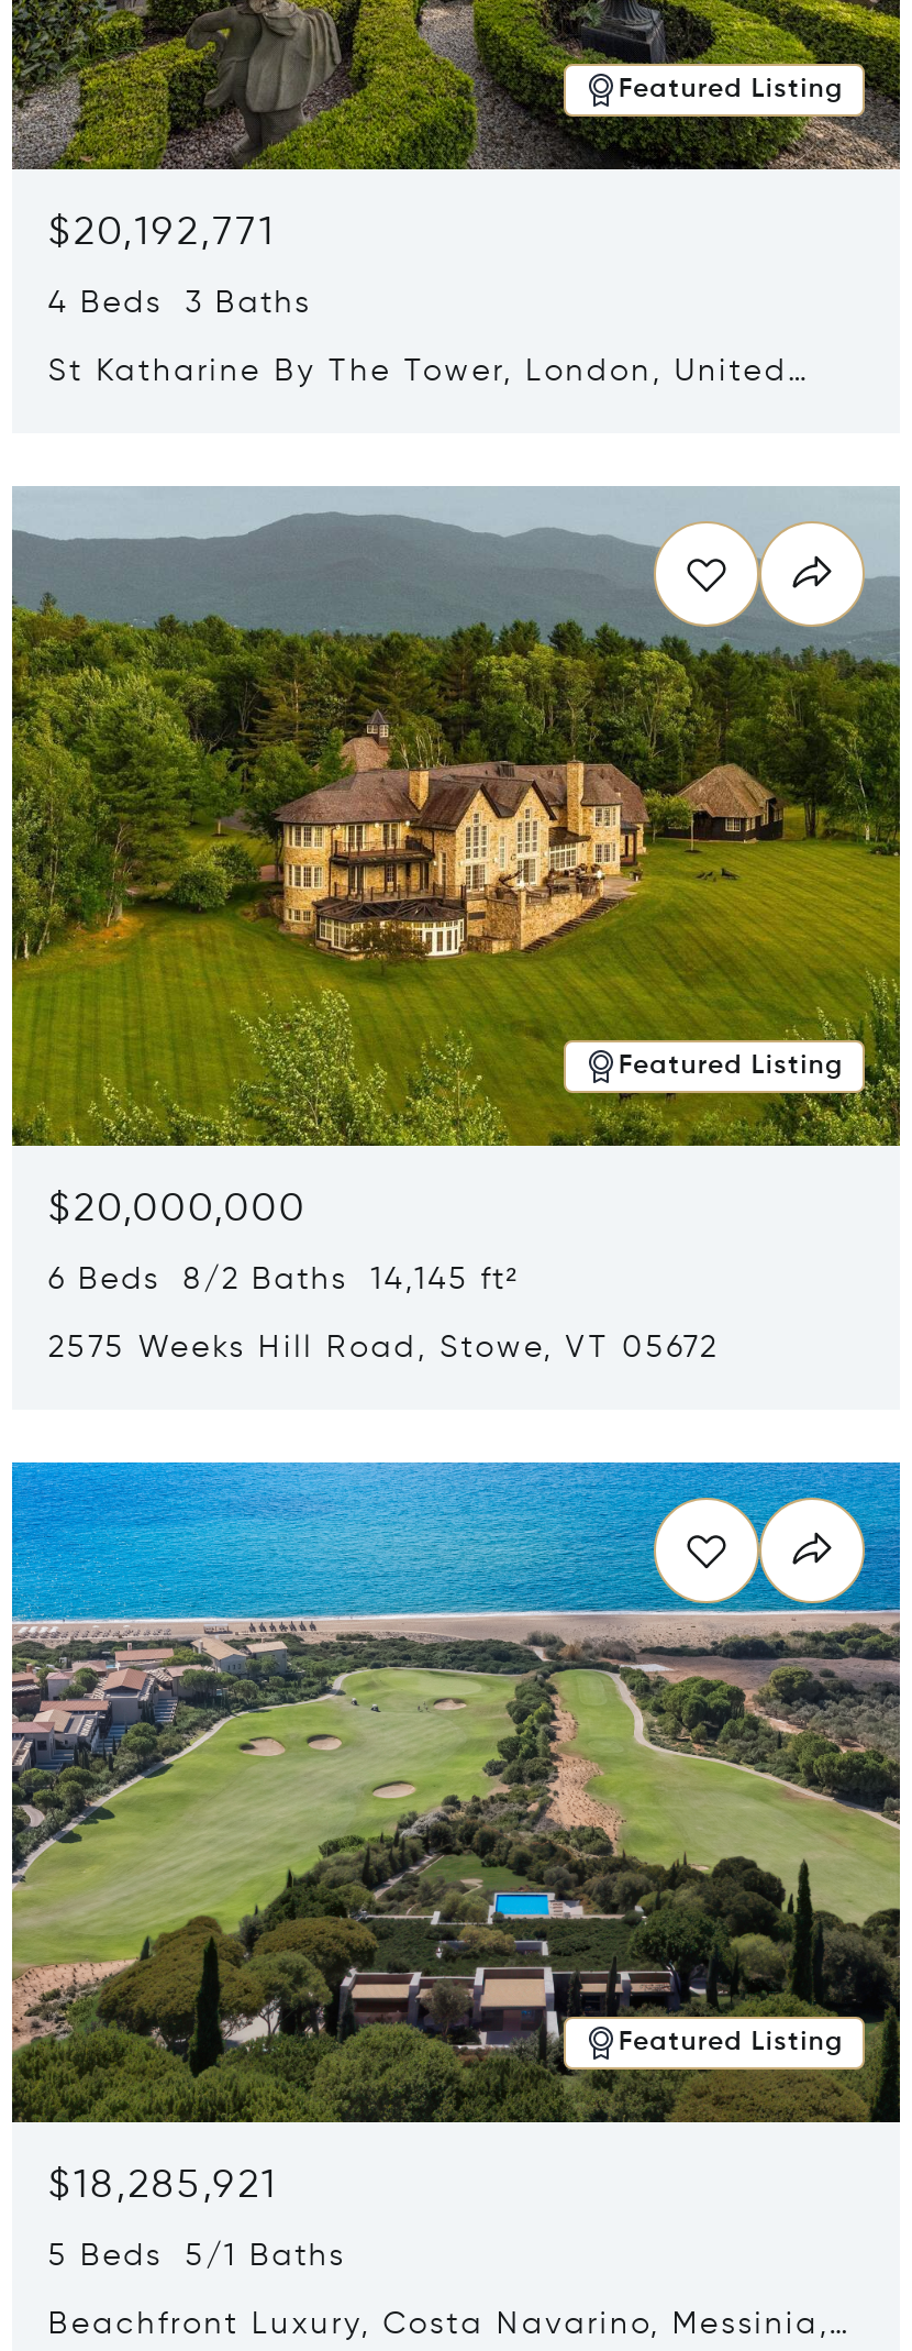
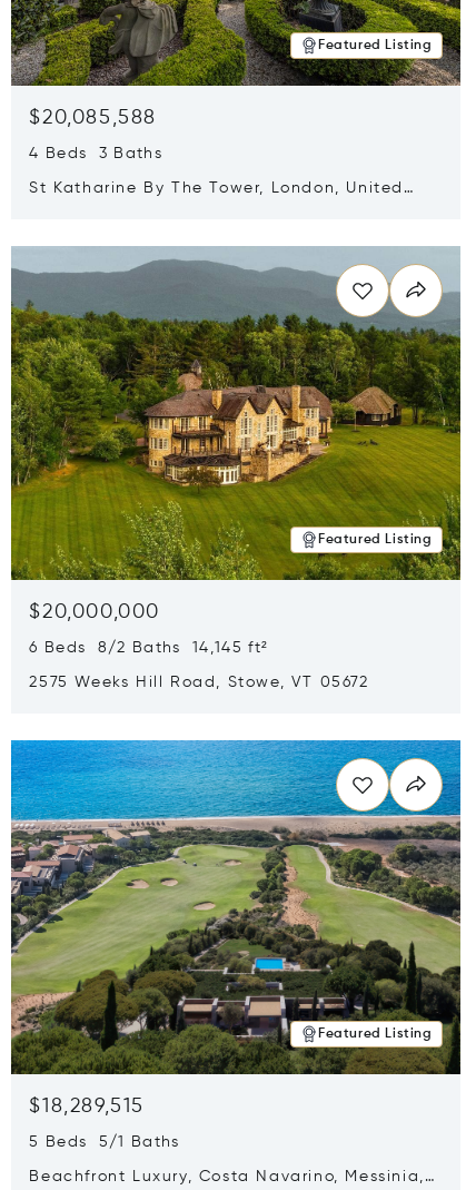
- $20,192,771
+ $20,085,588

- $18,285,921
+ $18,289,515
